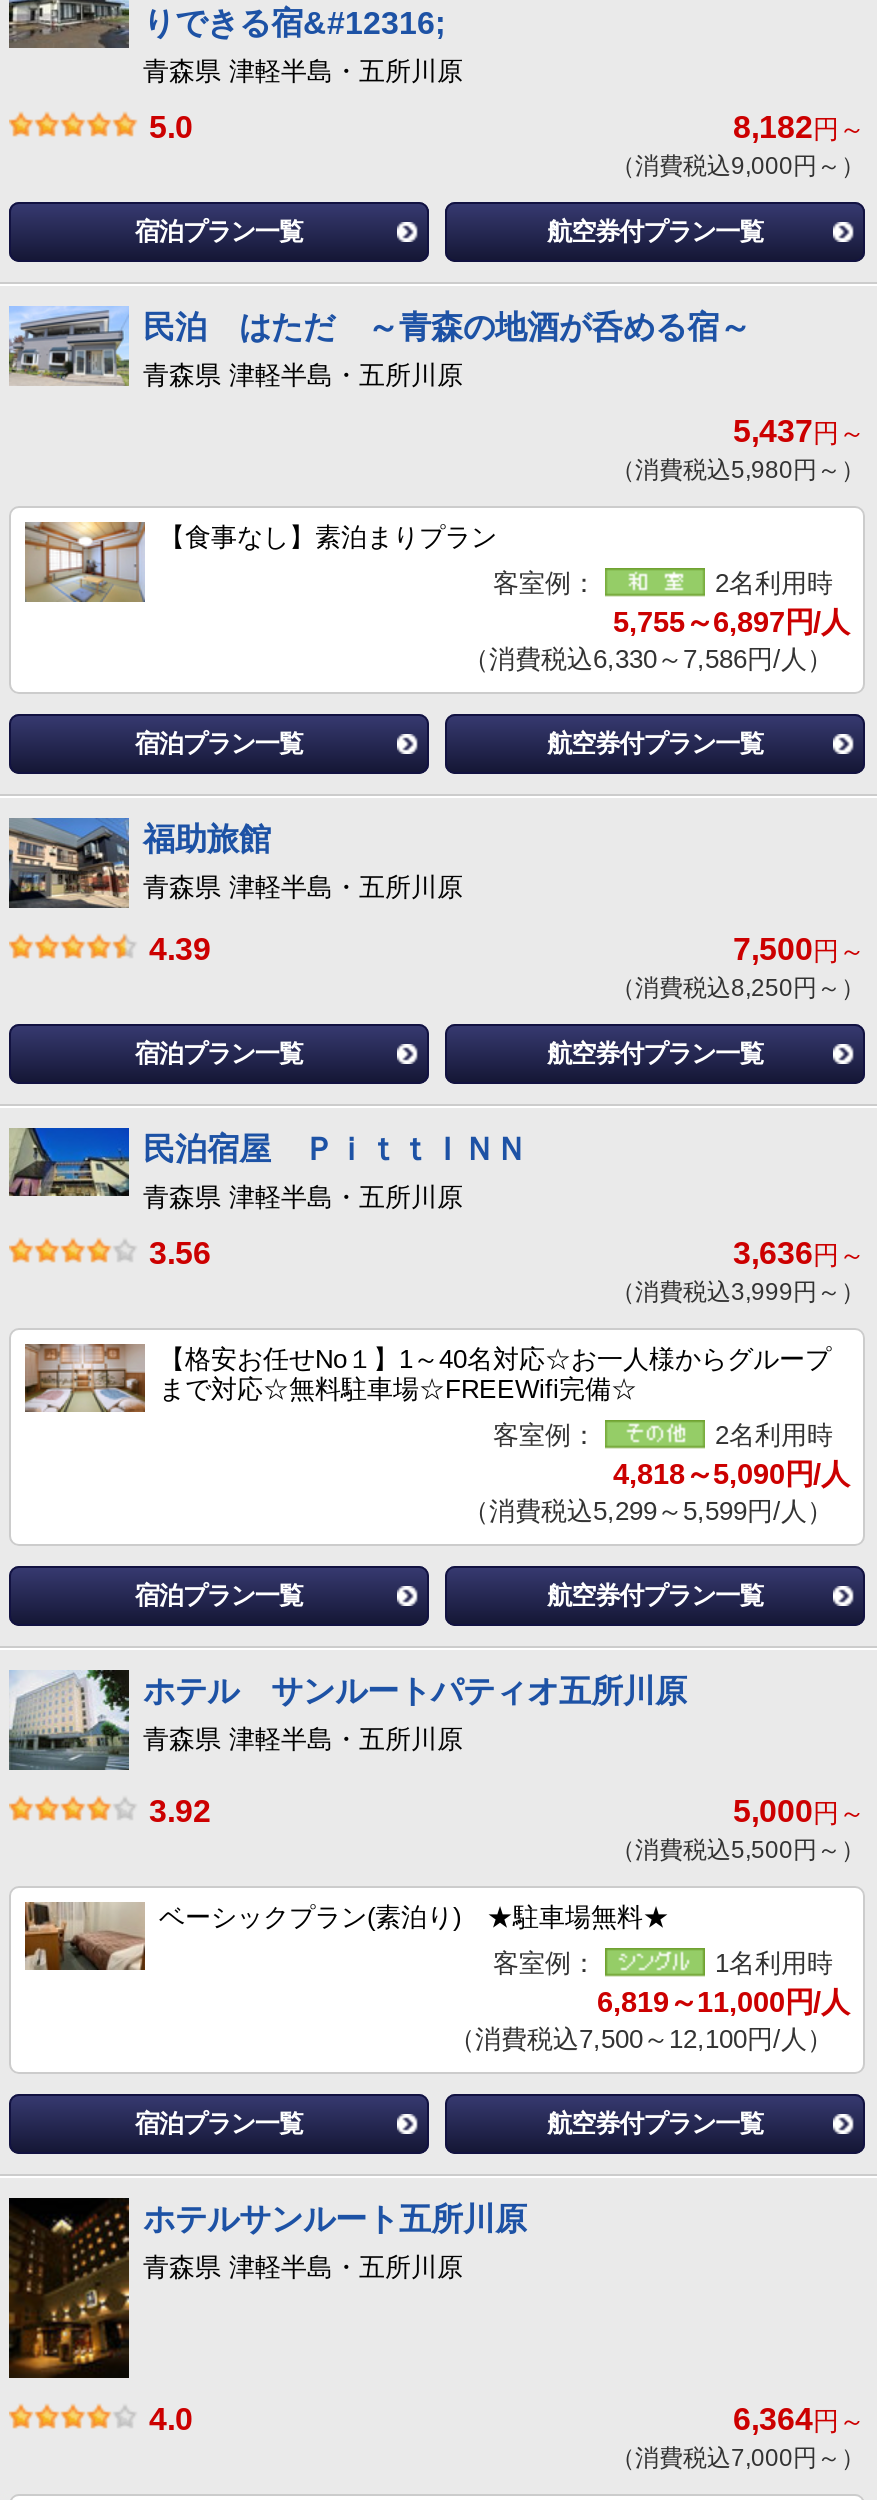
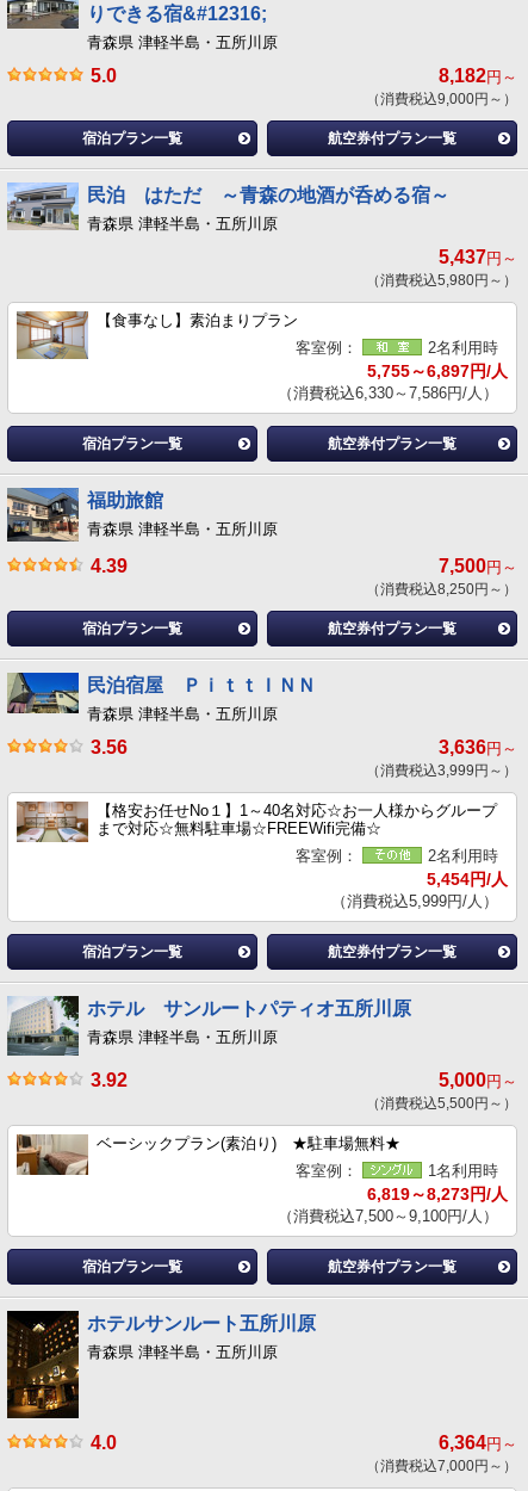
- 4,818～5,090円/人
- （消費税込5,299～5,599円/人）
+ 5,454円/人
+ （消費税込5,999円/人）

- 6,819～11,000円/人
+ 6,819～8,273円/人

- （消費税込7,500～12,100円/人）
+ （消費税込7,500～9,100円/人）
